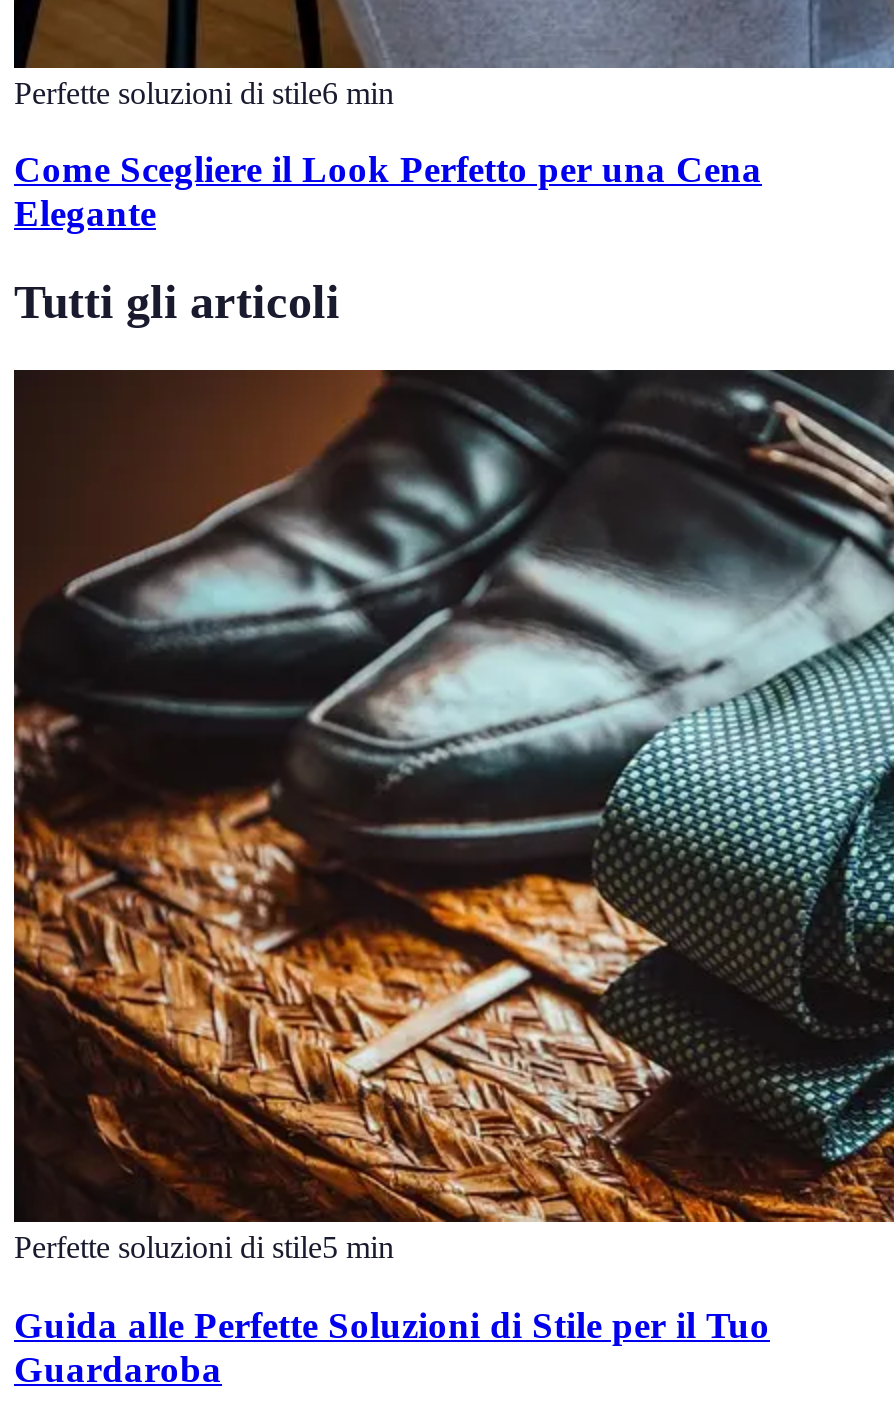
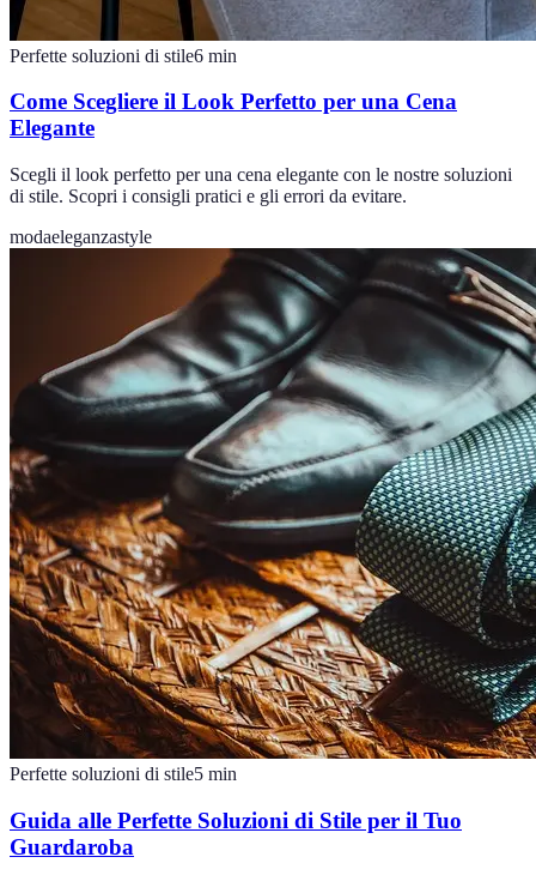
- Tutti gli articoli
+ Scegli il look perfetto per una cena elegante con le nostre soluzioni
+ di stile. Scopri i consigli pratici e gli errori da evitare.
+ modaeleganzastyle
